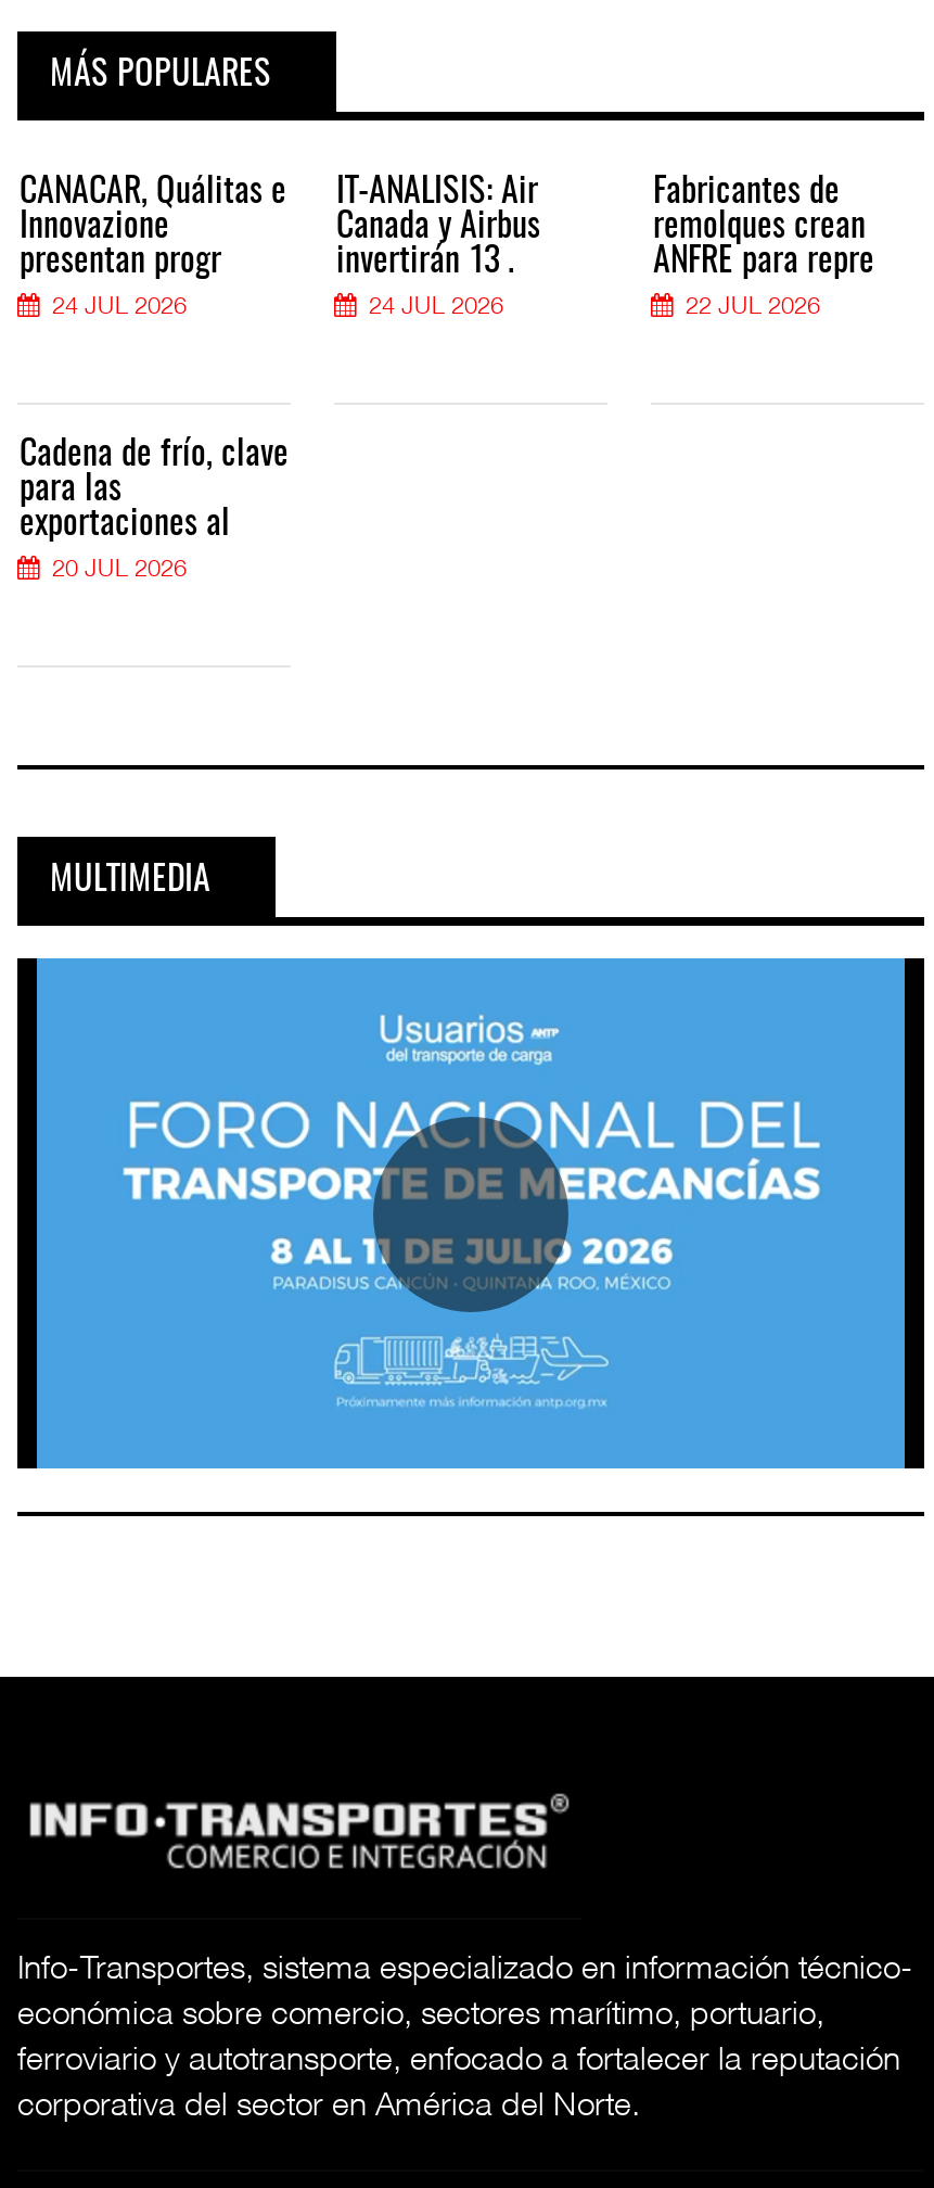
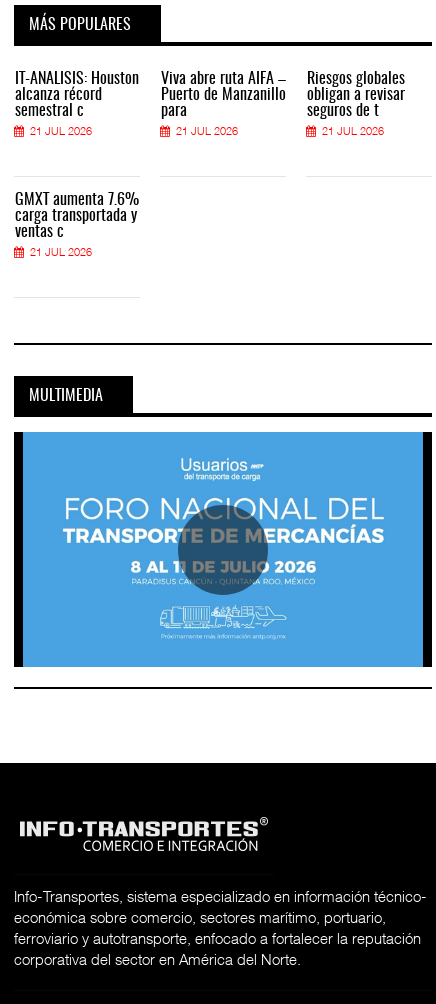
- CANACAR, Quálitas e
- Innovazione
- presentan progr
- 24 JUL 2026
+ IT-ANÁLISIS: Houston
+ alcanza récord
+ semestral c
+ 21 JUL 2026

- IT-ANÁLISIS: Air
- Canada y Airbus
- invertirán 13 .
- 24 JUL 2026
+ Viva abre ruta AIFA –
+ Puerto de Manzanillo
+ para
+ 21 JUL 2026

- Fabricantes de
- remolques crean
- ANFRE para repre
- 22 JUL 2026
+ Riesgos globales
+ obligan a revisar
+ seguros de t
+ 21 JUL 2026

- Cadena de frío, clave
- para las
- exportaciones al
- 20 JUL 2026
+ GMXT aumenta 7.6%
+ carga transportada y
+ ventas c
+ 21 JUL 2026
